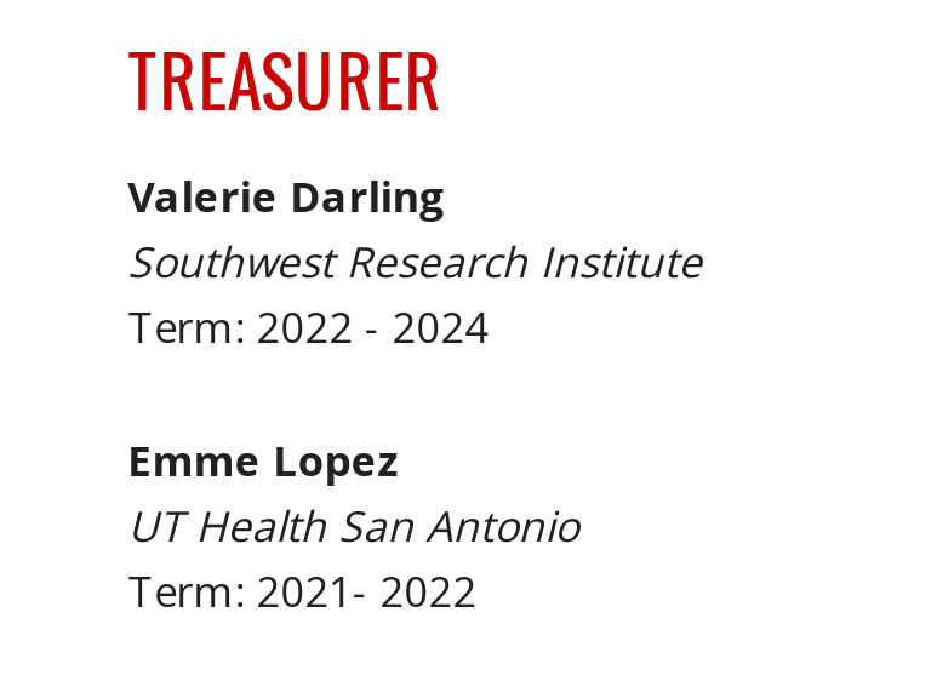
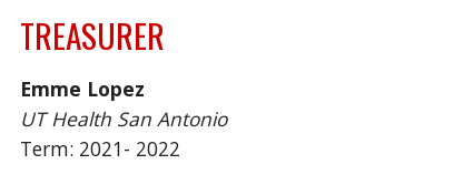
- Valerie Darling
- Southwest Research Institute
- Term: 2022 - 2024
